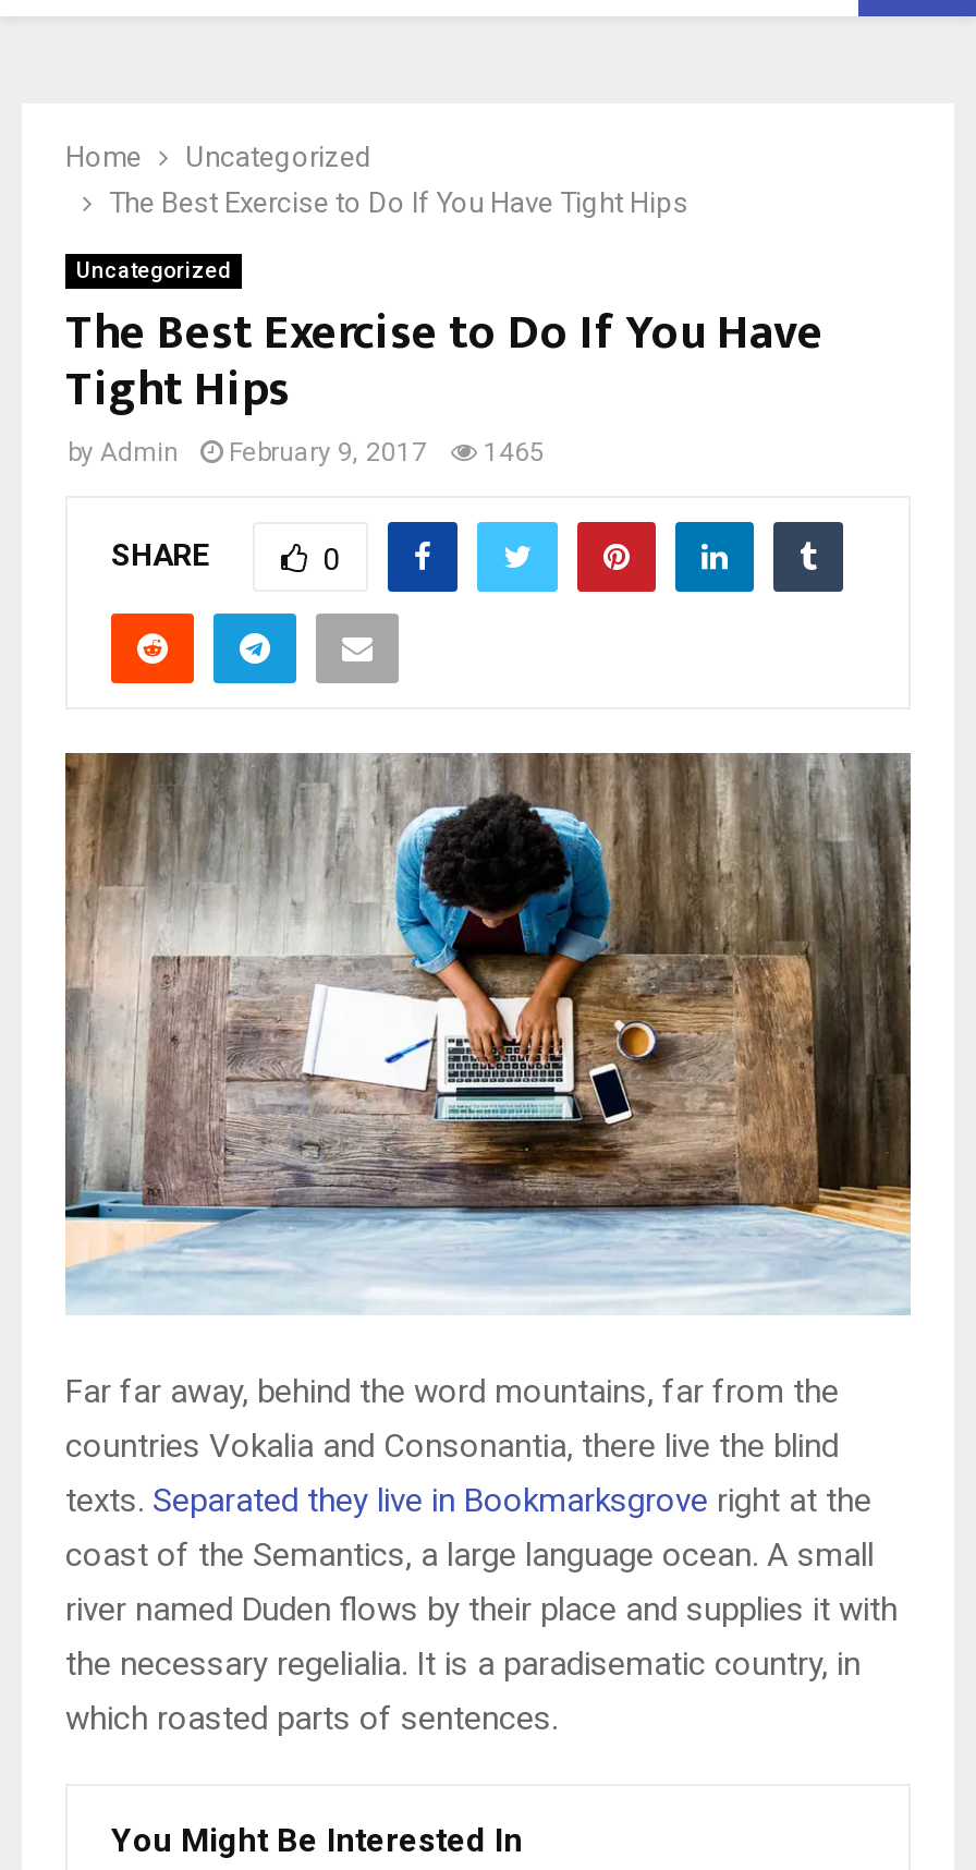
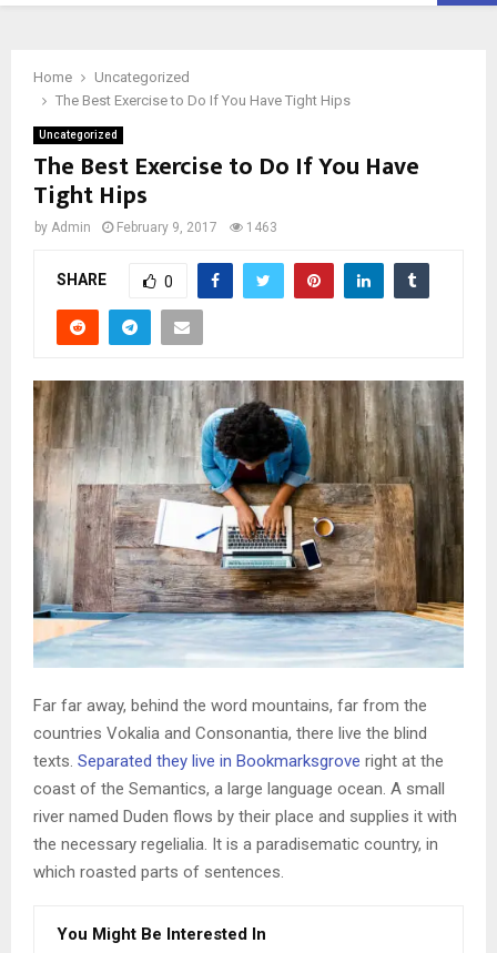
- by Admin February 9, 2017 1465
+ by Admin February 9, 2017 1463
